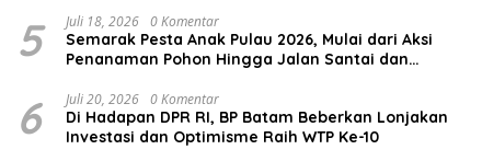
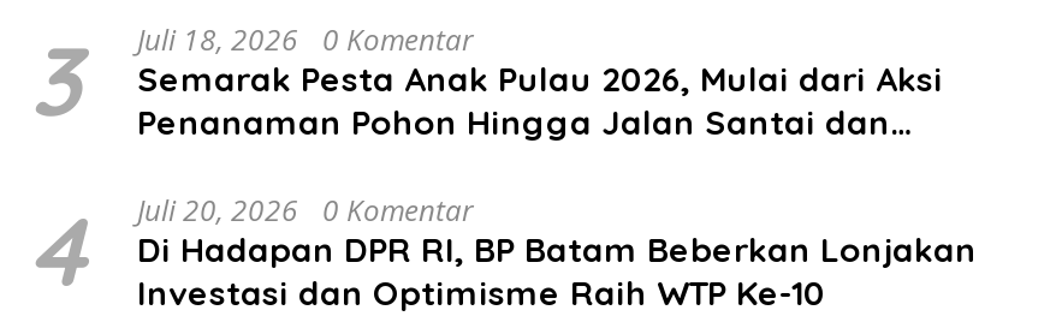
- 5 Juli 18, 2026 0 Komentar Semarak Pesta Anak Pulau 2026, Mulai dari Aksi Penanaman Pohon Hingga Jalan Santai dan
+ 3 Juli 18, 2026 0 Komentar Semarak Pesta Anak Pulau 2026, Mulai dari Aksi Penanaman Pohon Hingga Jalan Santai dan

- 6 Juli 20, 2026 0 Komentar Di Hadapan DPR RI, BP Batam Beberkan Lonjakan Investasi dan Optimisme Raih WTP Ke-10
+ 4 Juli 20, 2026 0 Komentar Di Hadapan DPR RI, BP Batam Beberkan Lonjakan Investasi dan Optimisme Raih WTP Ke-10
